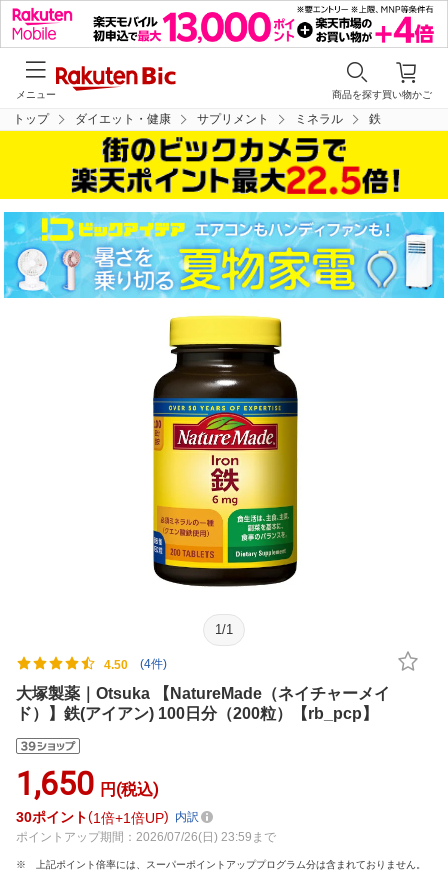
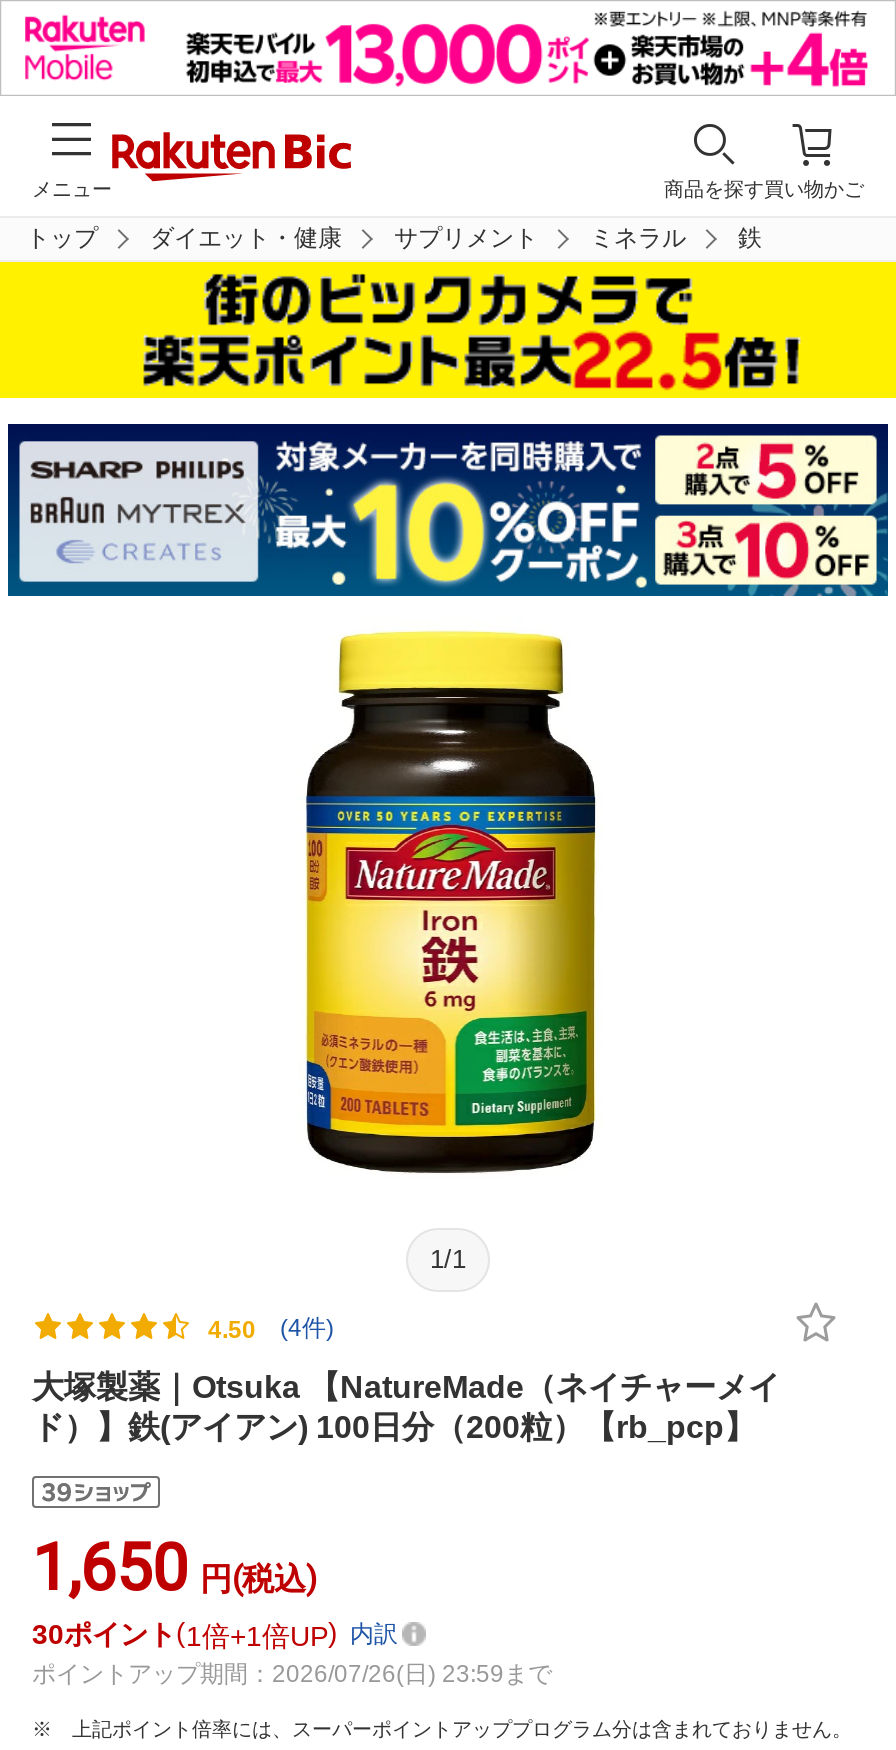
- [image]
+ [image]
